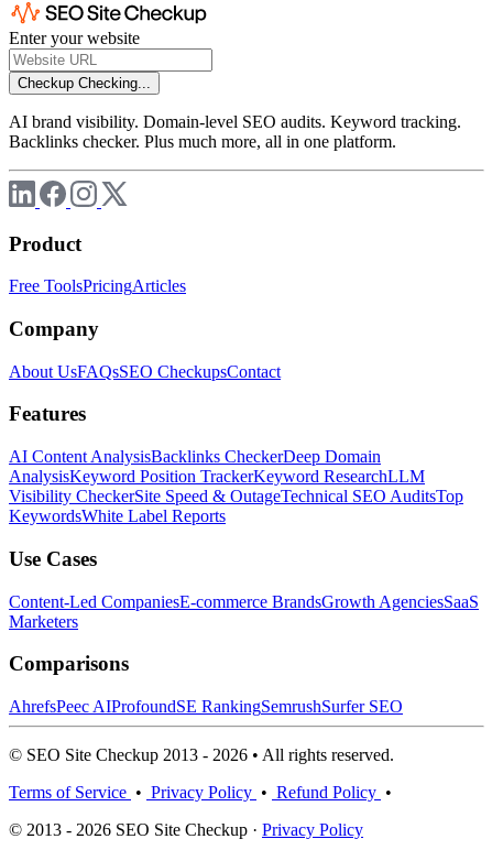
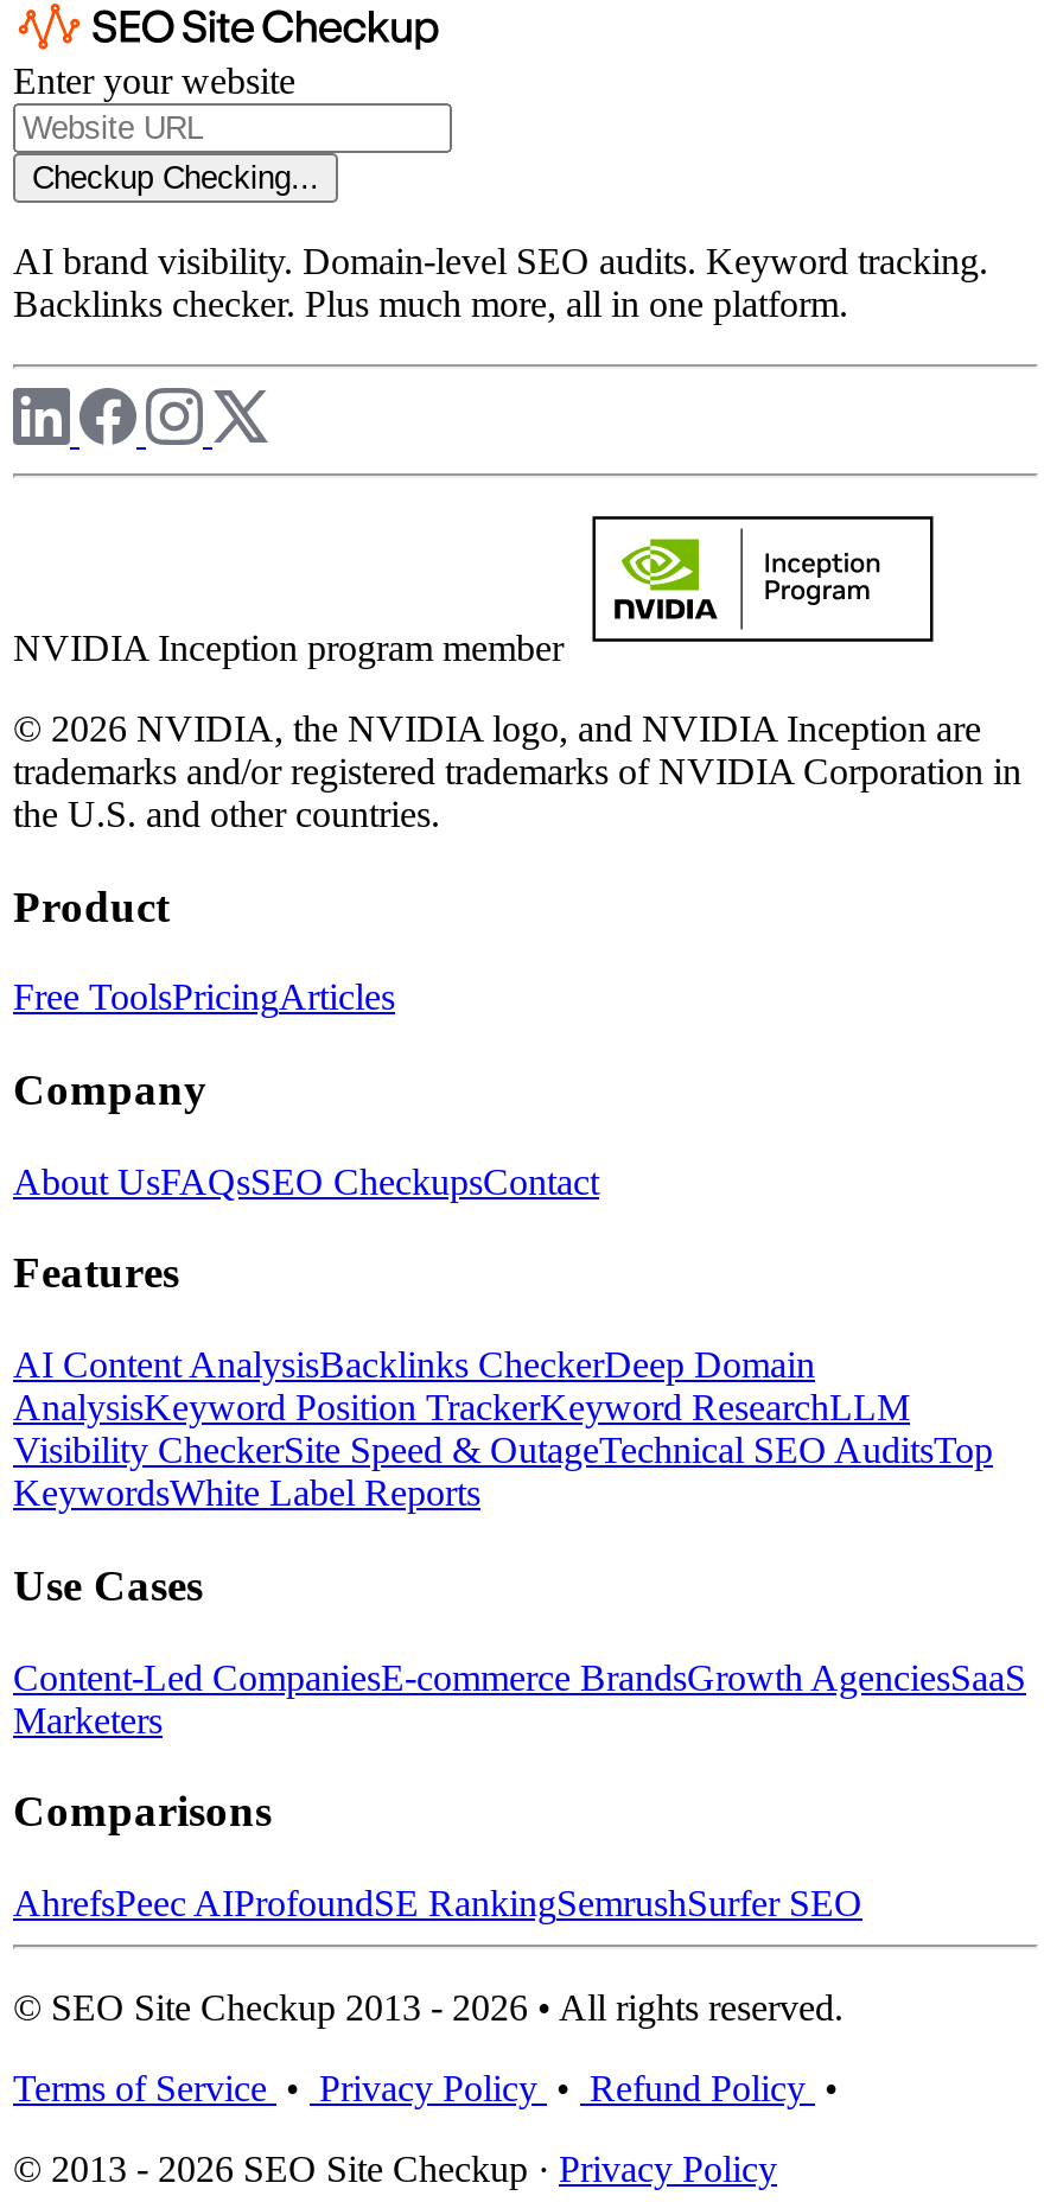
+ [image]
+ NVIDIA Inception program member
+ © 2026 NVIDIA, the NVIDIA logo, and NVIDIA Inception are
+ trademarks and/or registered trademarks of NVIDIA Corporation in
+ the U.S. and other countries.
